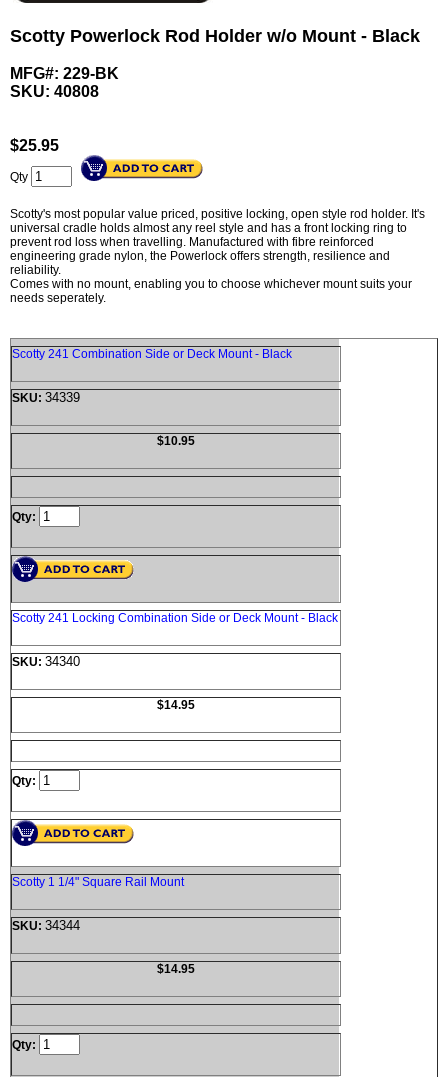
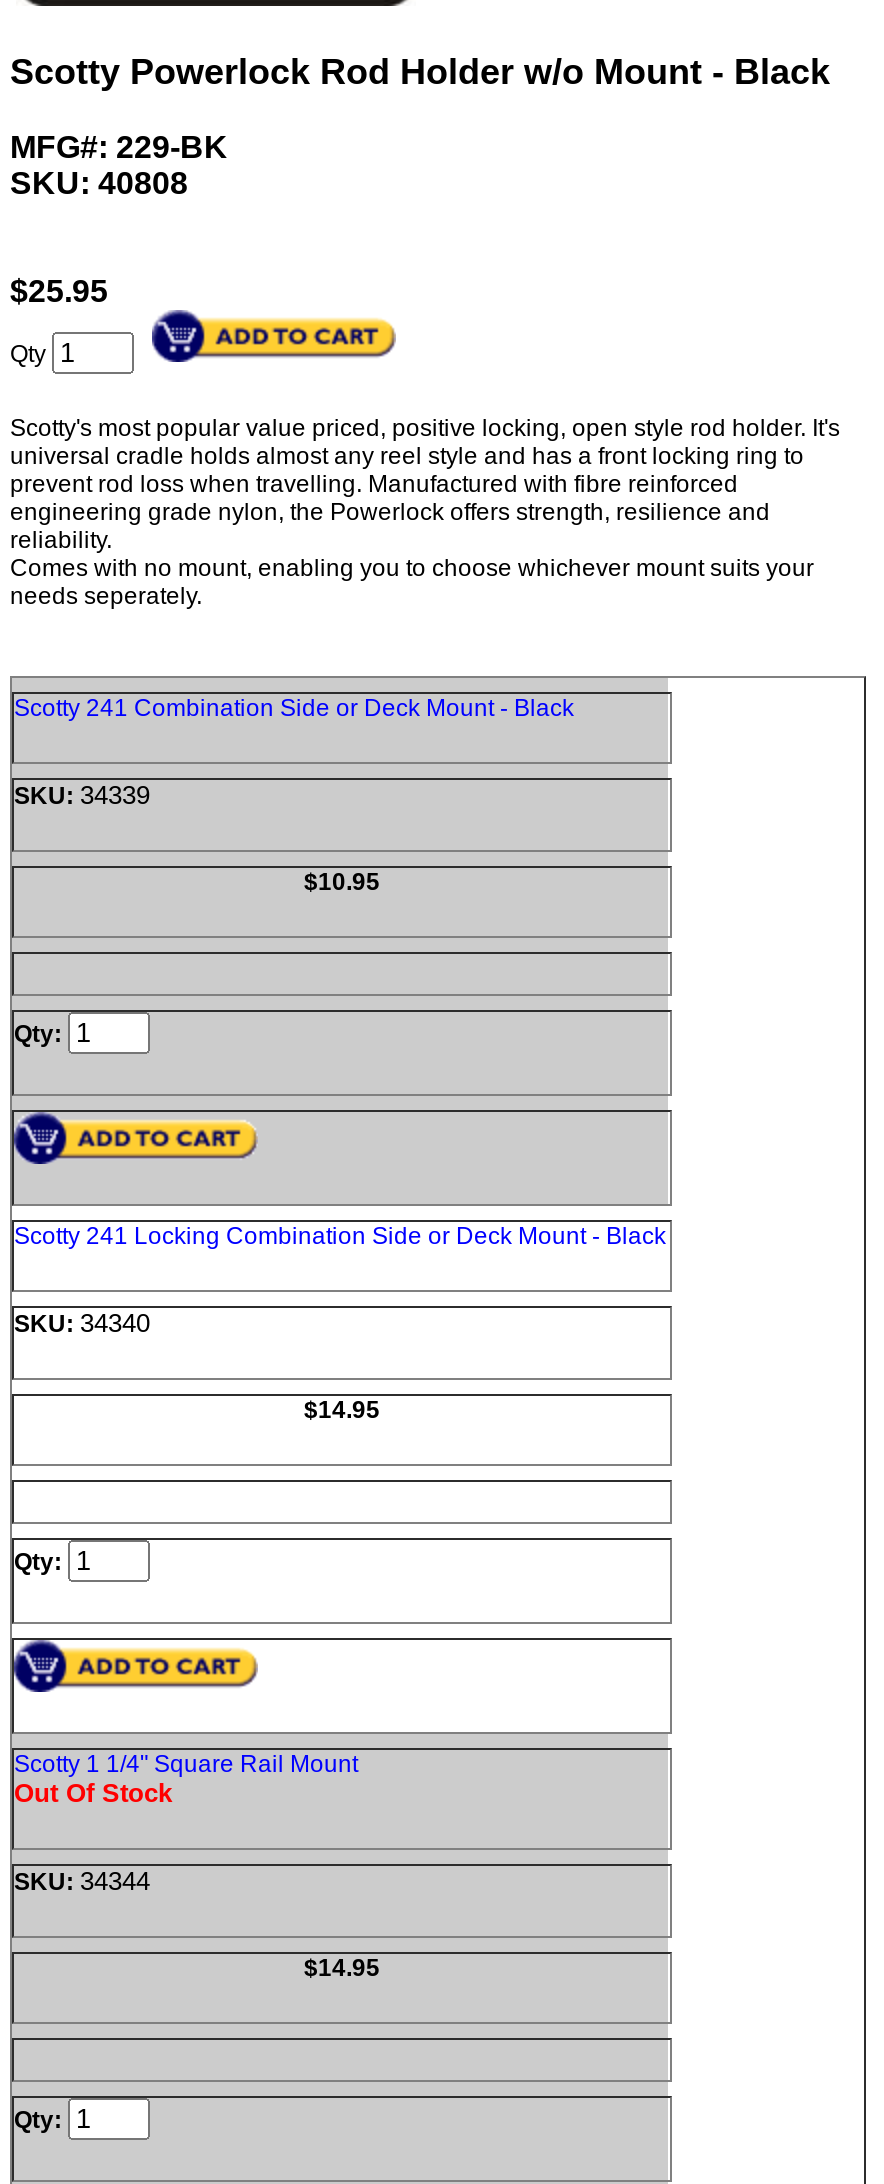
+ Out Of Stock
